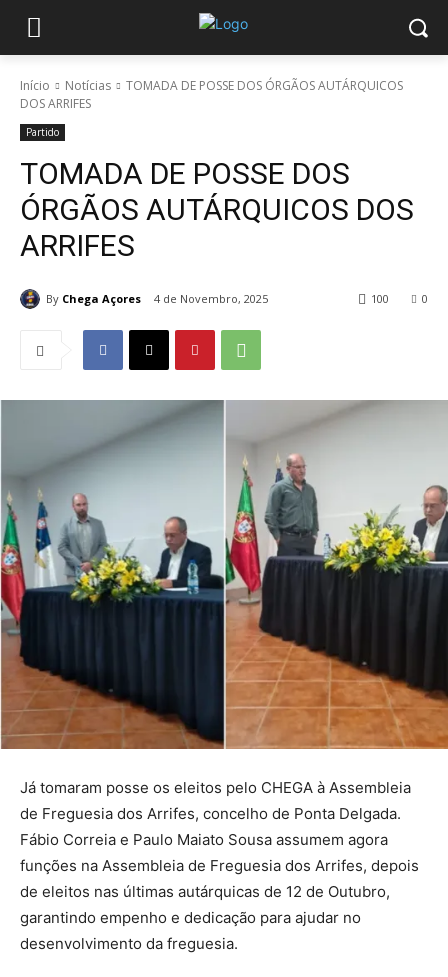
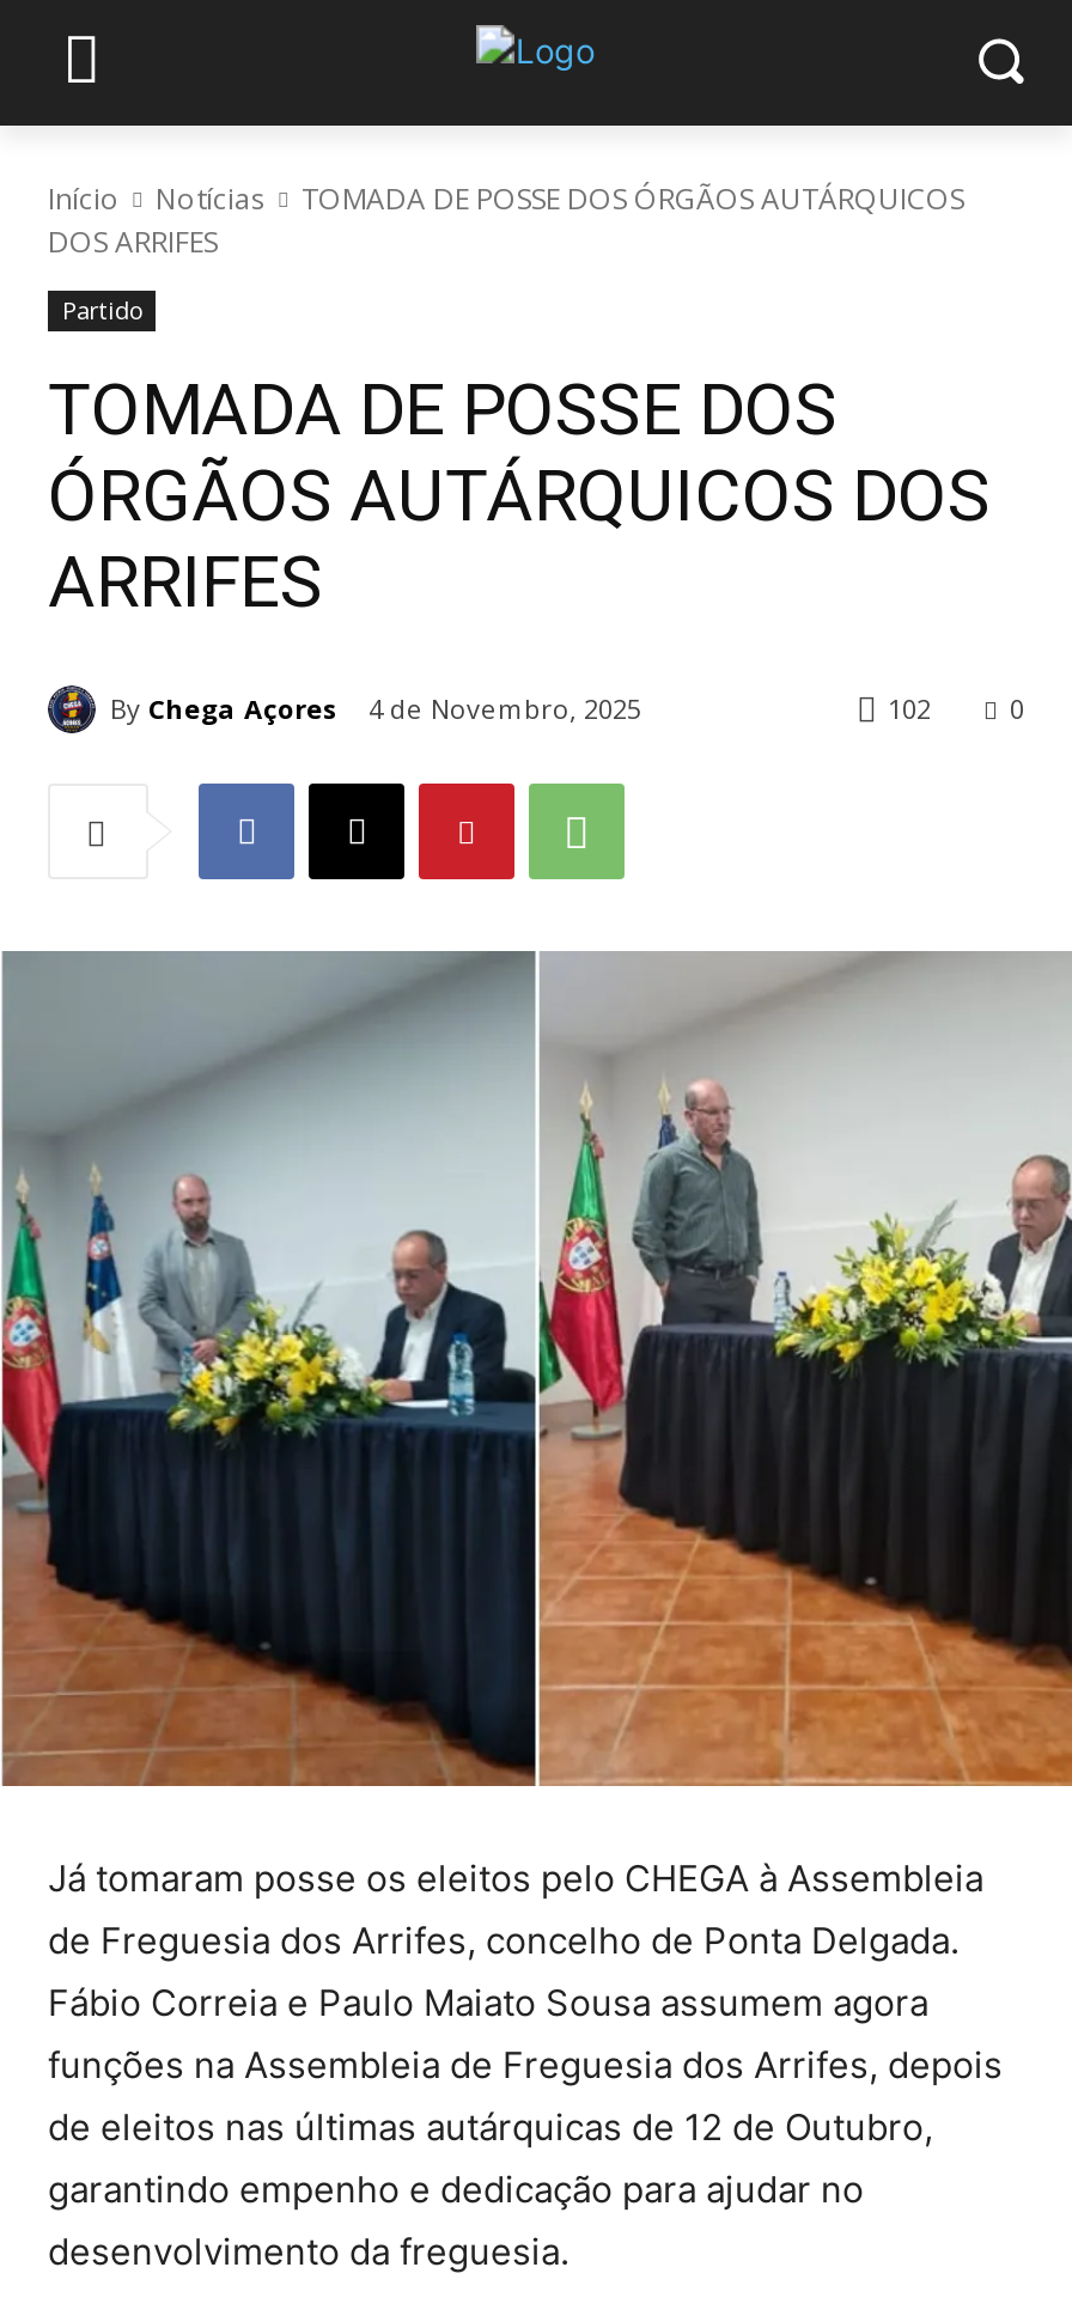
- 100
+ 102
